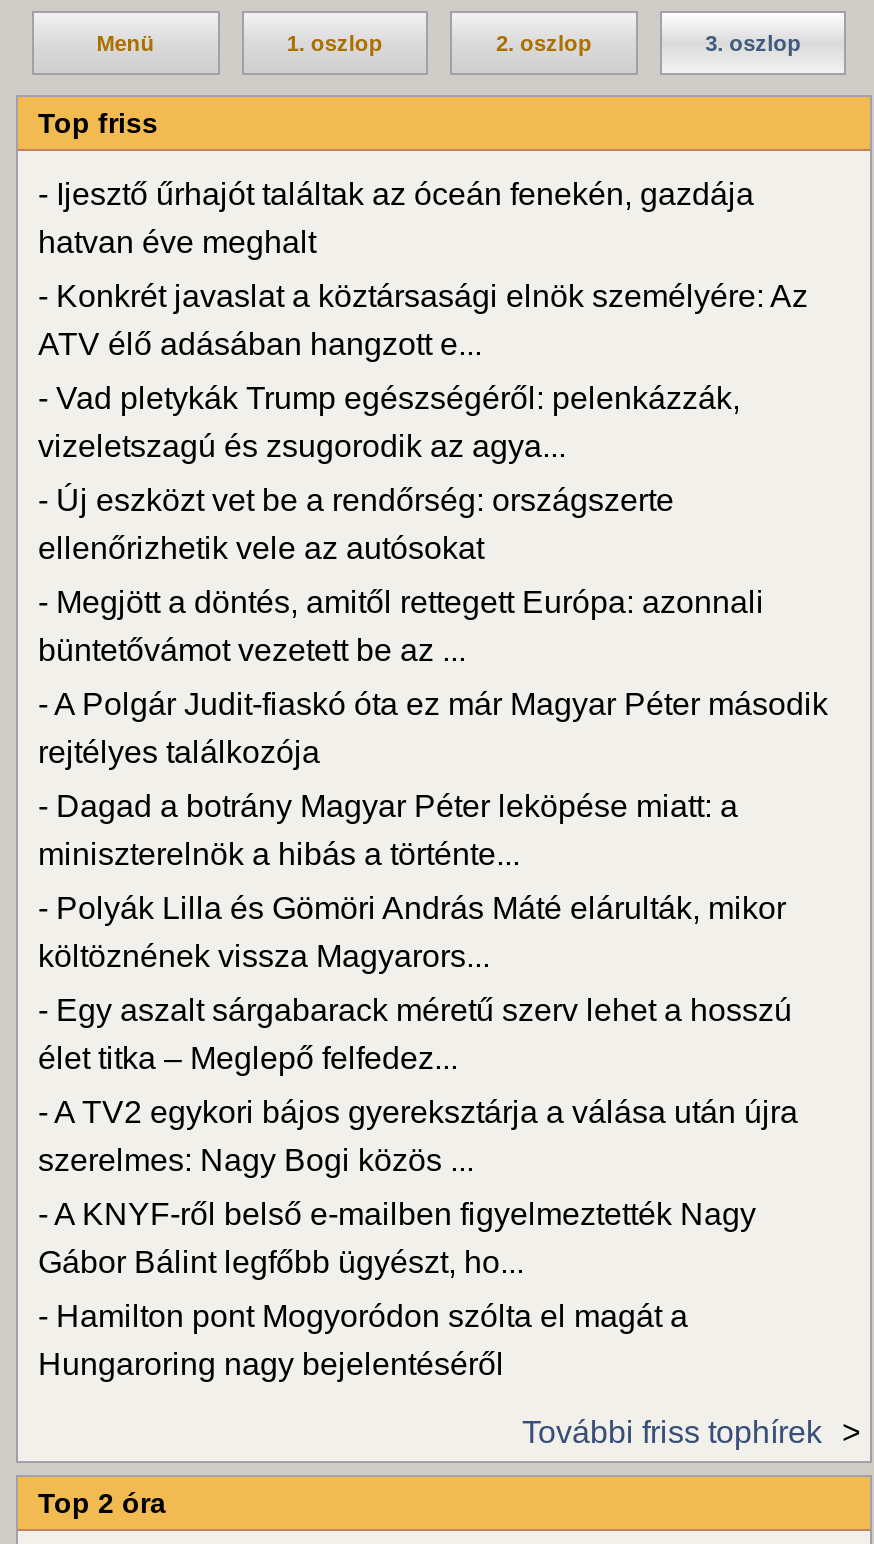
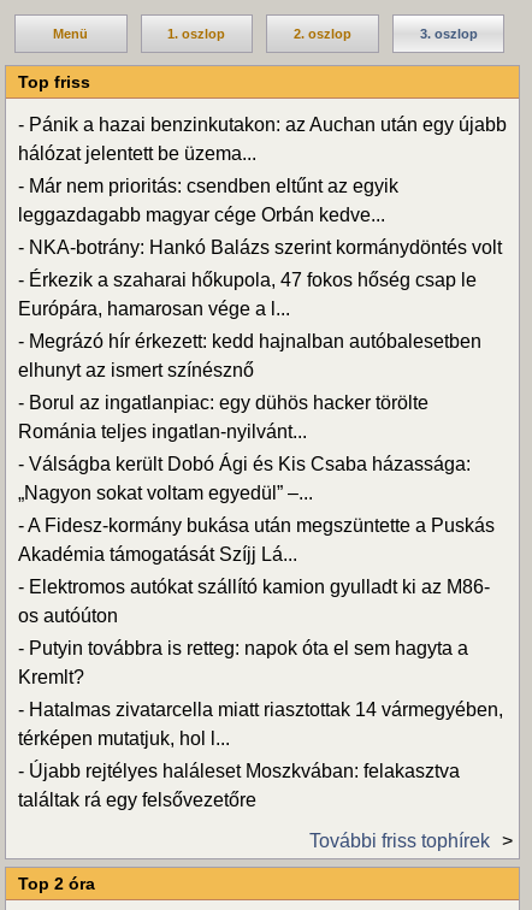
- - Ijesztő űrhajót találtak az óceán fenekén, gazdája
- hatvan éve meghalt
+ - Pánik a hazai benzinkutakon: az Auchan után egy újabb
+ hálózat jelentett be üzema...

- - Konkrét javaslat a köztársasági elnök személyére: Az
- ATV élő adásában hangzott e...
+ - Már nem prioritás: csendben eltűnt az egyik
+ leggazdagabb magyar cége Orbán kedve...

- - Vad pletykák Trump egészségéről: pelenkázzák,
- vizeletszagú és zsugorodik az agya...
+ - NKA-botrány: Hankó Balázs szerint kormánydöntés volt

- - Új eszközt vet be a rendőrség: országszerte
- ellenőrizhetik vele az autósokat
+ - Érkezik a szaharai hőkupola, 47 fokos hőség csap le
+ Európára, hamarosan vége a l...

- - Megjött a döntés, amitől rettegett Európa: azonnali
- büntetővámot vezetett be az ...
+ - Megrázó hír érkezett: kedd hajnalban autóbalesetben
+ elhunyt az ismert színésznő

- - A Polgár Judit-fiaskó óta ez már Magyar Péter második
- rejtélyes találkozója
+ - Borul az ingatlanpiac: egy dühös hacker törölte
+ Románia teljes ingatlan-nyilvánt...

- - Dagad a botrány Magyar Péter leköpése miatt: a
- miniszterelnök a hibás a történte...
+ - Válságba került Dobó Ági és Kis Csaba házassága:
+ „Nagyon sokat voltam egyedül” –...

- - Polyák Lilla és Gömöri András Máté elárulták, mikor
- költöznének vissza Magyarors...
+ - A Fidesz-kormány bukása után megszüntette a Puskás
+ Akadémia támogatását Szíjj Lá...

- - Egy aszalt sárgabarack méretű szerv lehet a hosszú
- élet titka – Meglepő felfedez...
+ - Elektromos autókat szállító kamion gyulladt ki az M86-
+ os autóúton

- - A TV2 egykori bájos gyereksztárja a válása után újra
- szerelmes: Nagy Bogi közös ...
+ - Putyin továbbra is retteg: napok óta el sem hagyta a
+ Kremlt?

- - A KNYF-ről belső e-mailben figyelmeztették Nagy
- Gábor Bálint legfőbb ügyészt, ho...
+ - Hatalmas zivatarcella miatt riasztottak 14 vármegyében,
+ térképen mutatjuk, hol l...

- - Hamilton pont Mogyoródon szólta el magát a
- Hungaroring nagy bejelentéséről
+ - Újabb rejtélyes haláleset Moszkvában: felakasztva
+ találtak rá egy felsővezetőre
